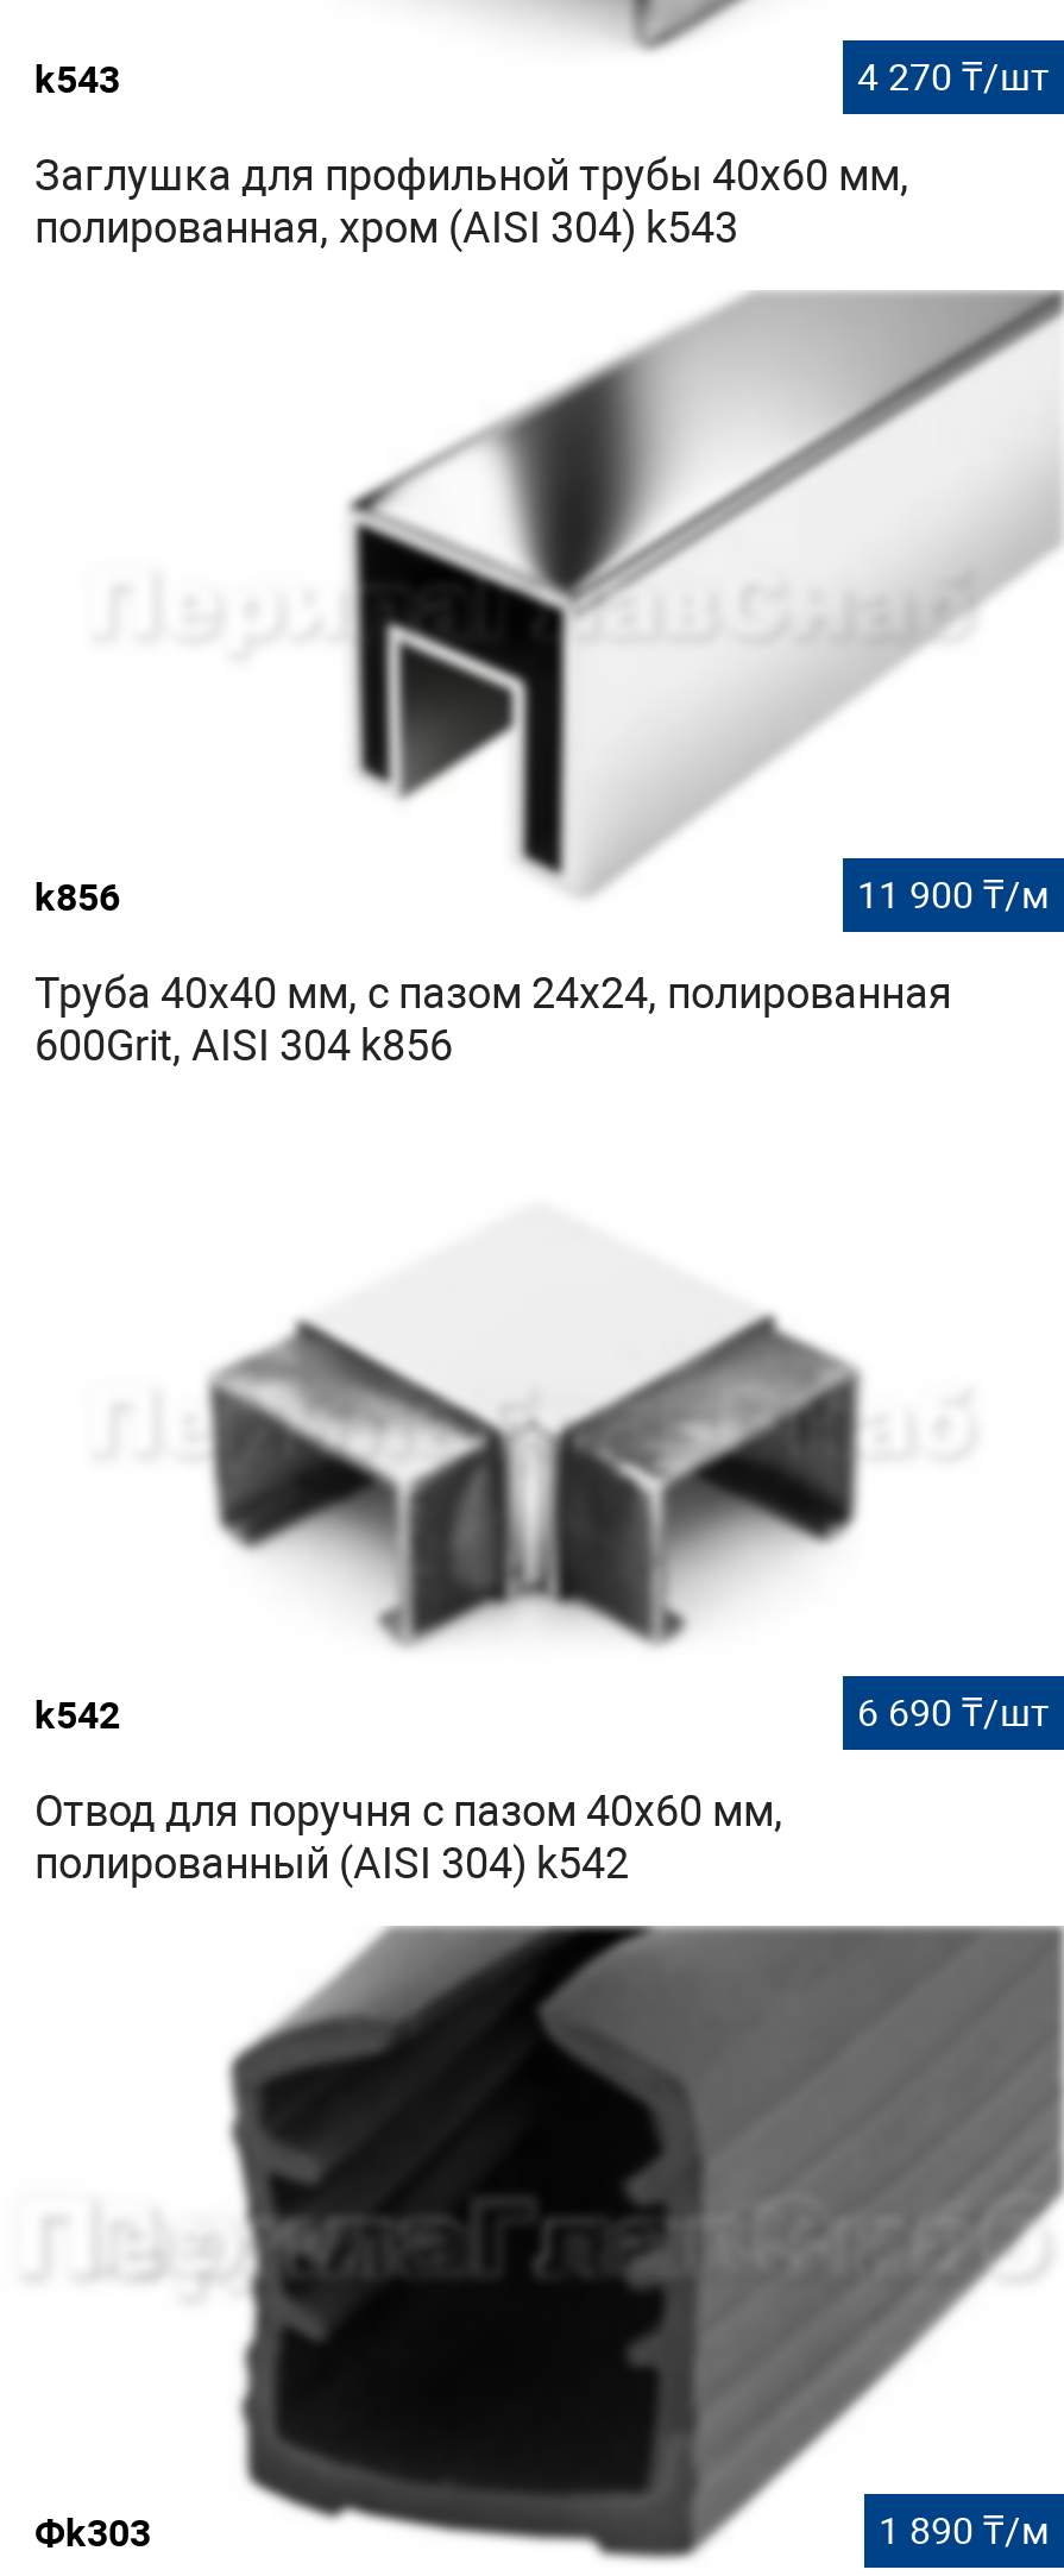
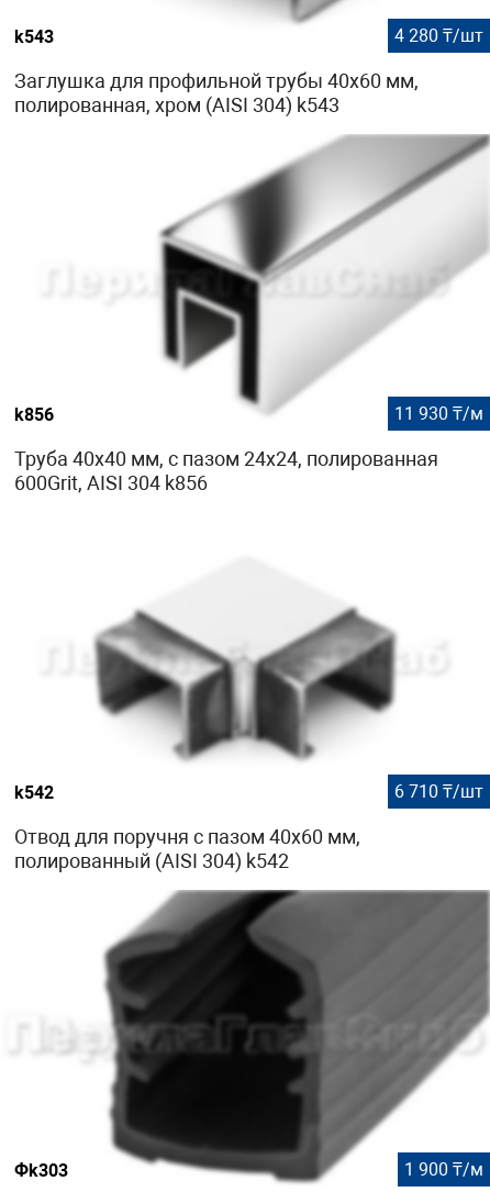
- 4 270 ₸/шт
+ 4 280 ₸/шт

- 11 900 ₸/м
+ 11 930 ₸/м

- 6 690 ₸/шт
+ 6 710 ₸/шт

- 1 890 ₸/м
+ 1 900 ₸/м
